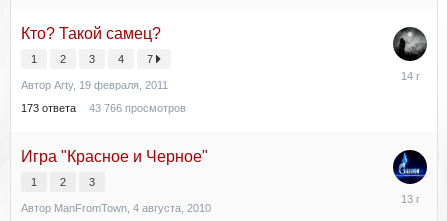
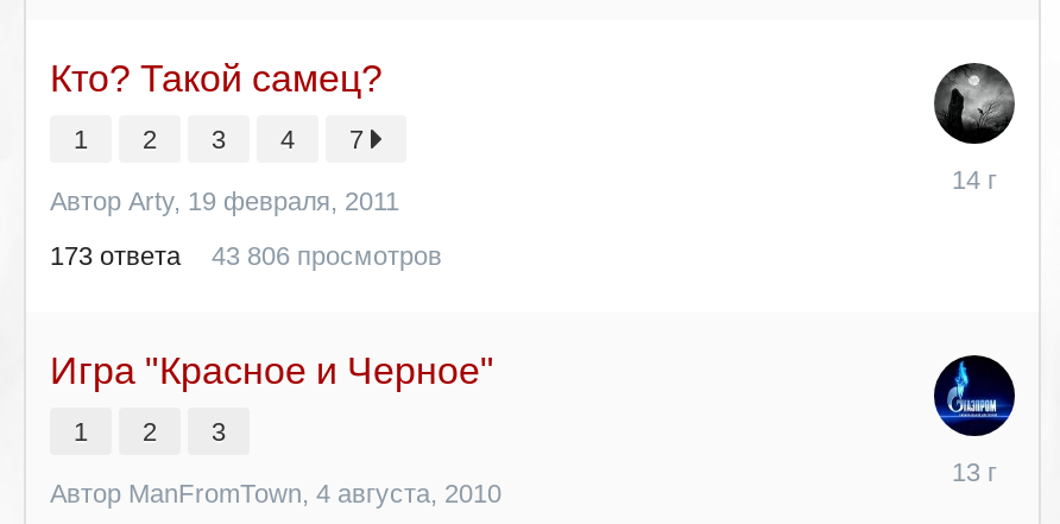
- 173 ответа 43 766 просмотров
+ 173 ответа 43 806 просмотров
